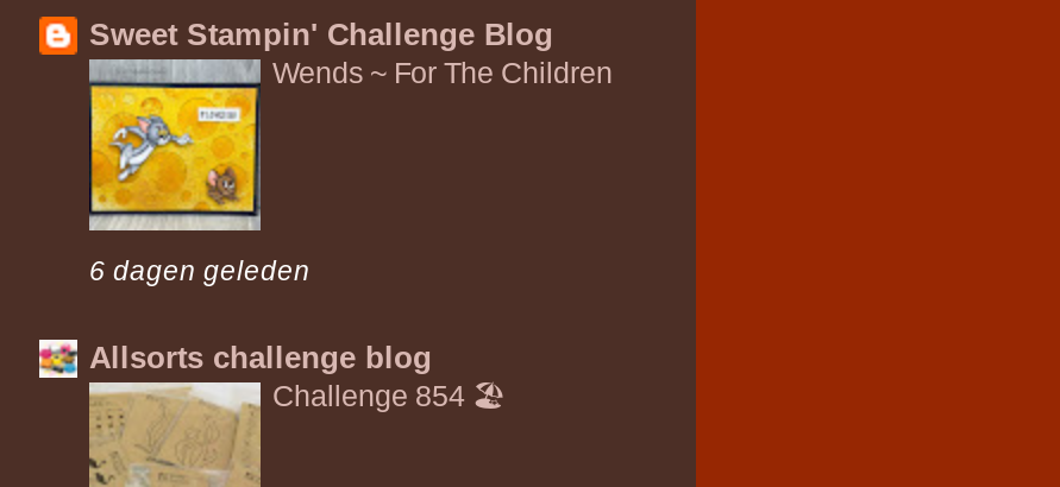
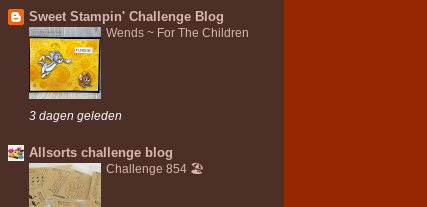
- 6 dagen geleden
+ 3 dagen geleden
